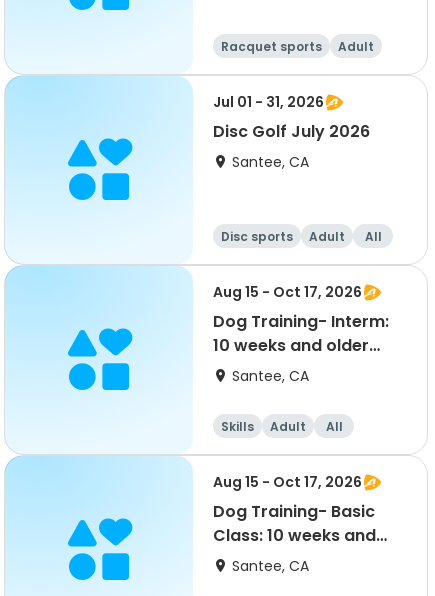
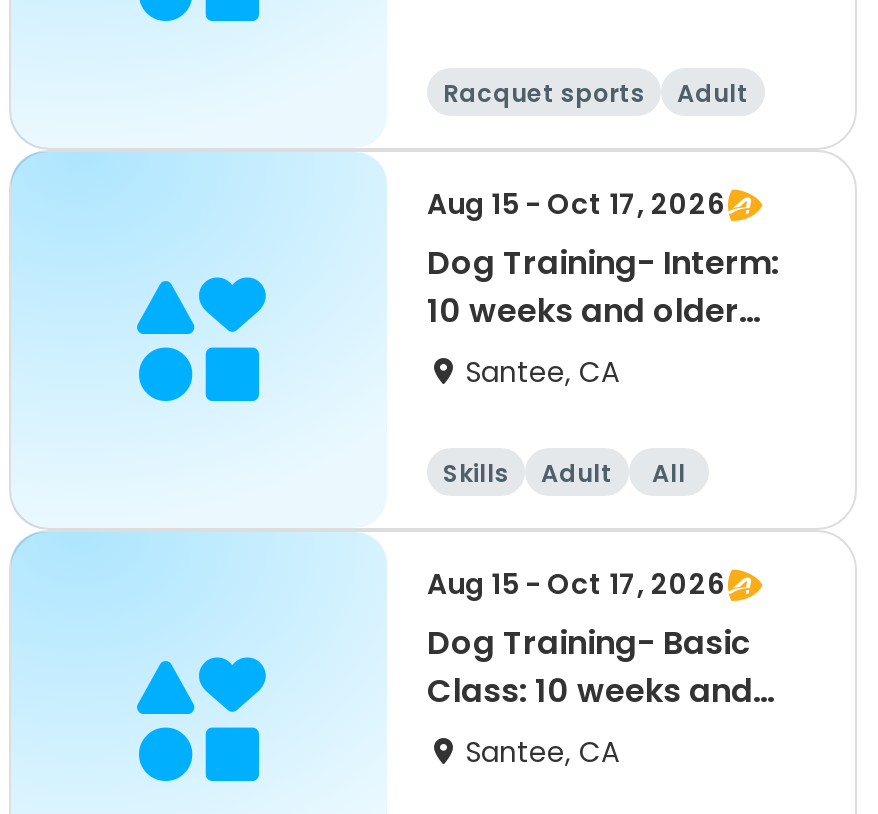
- Jul 01 - 31, 2026
- Disc Golf July 2026
- Santee, CA

- Disc sports
- Adult
- All
